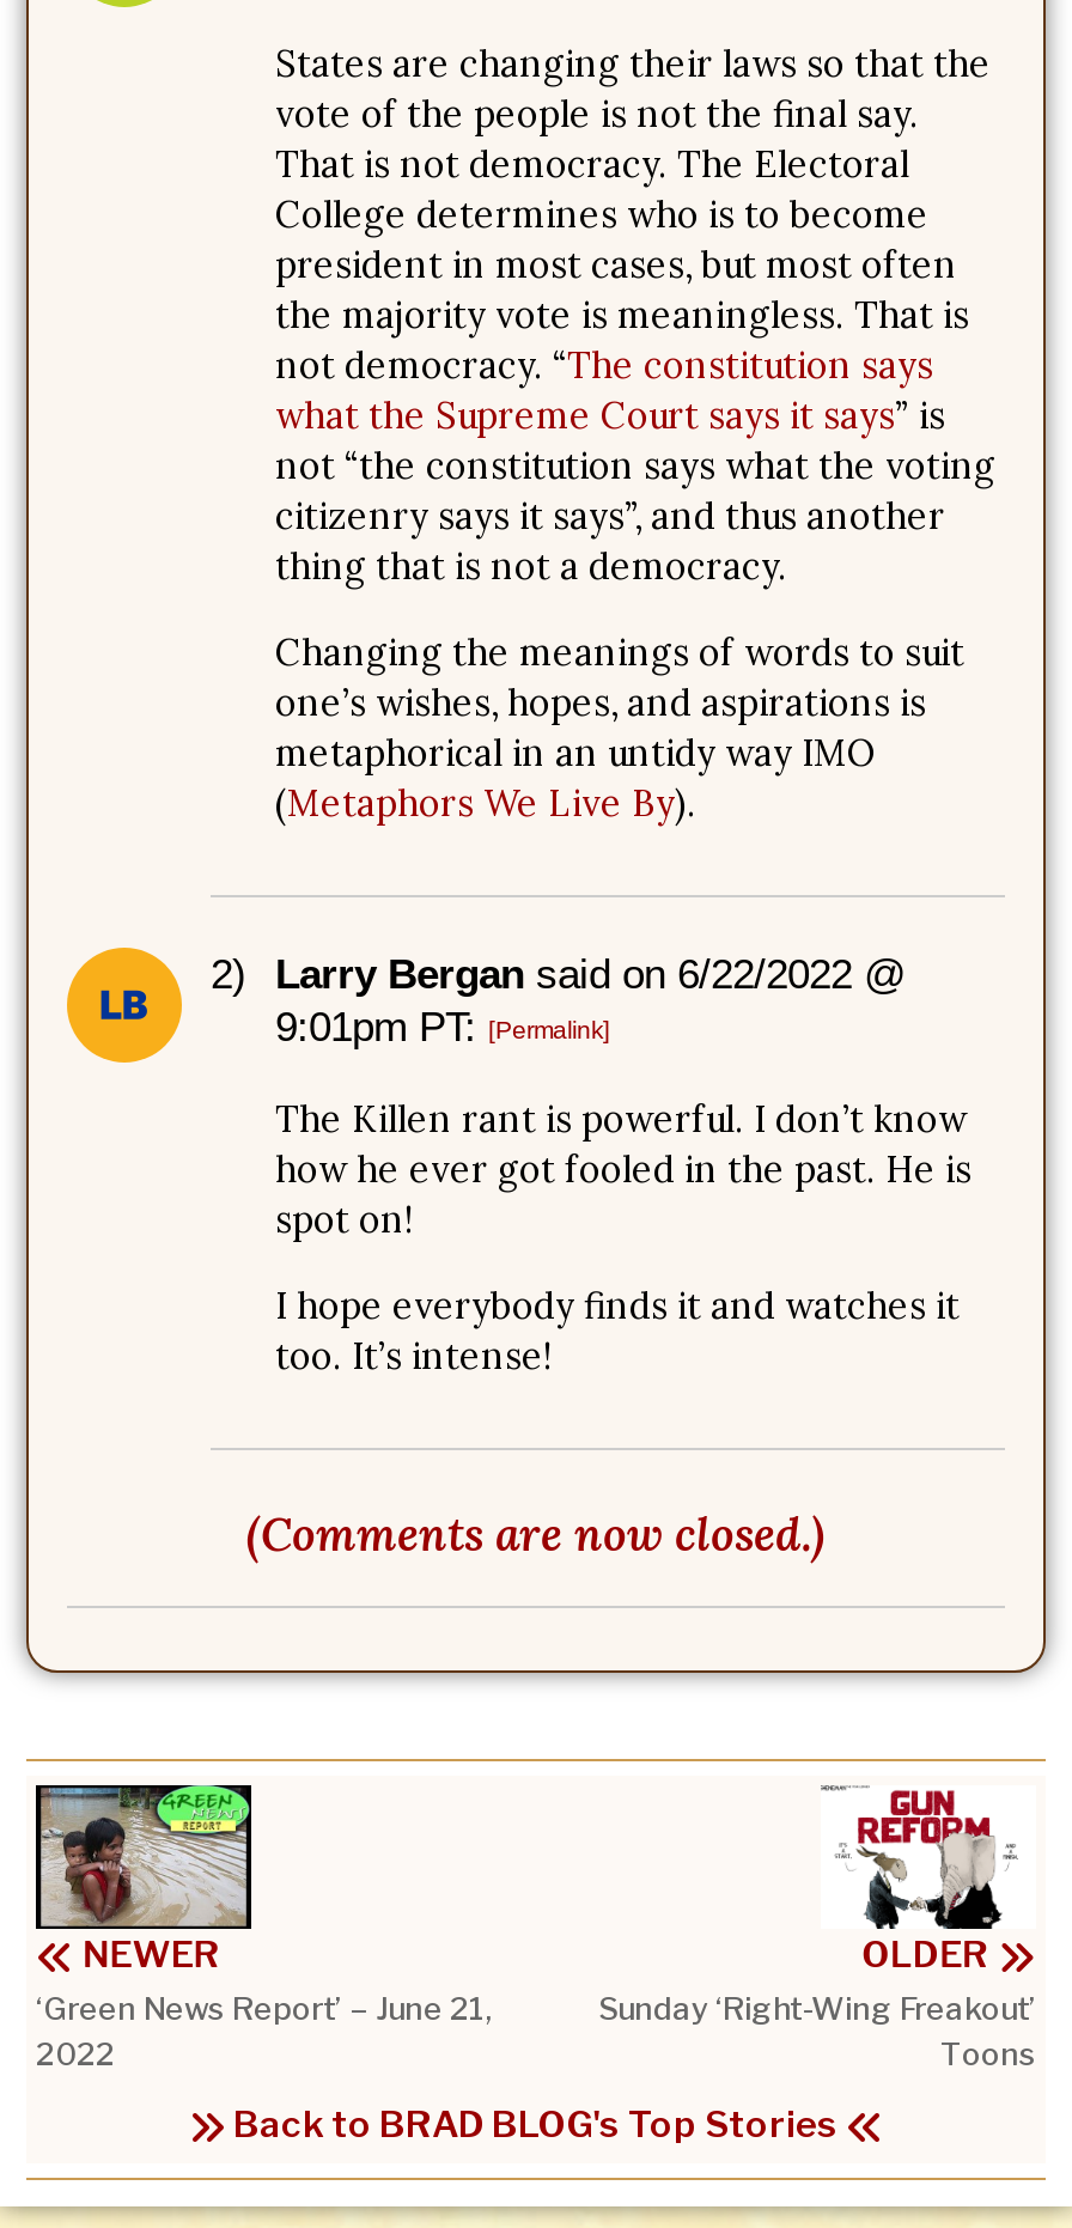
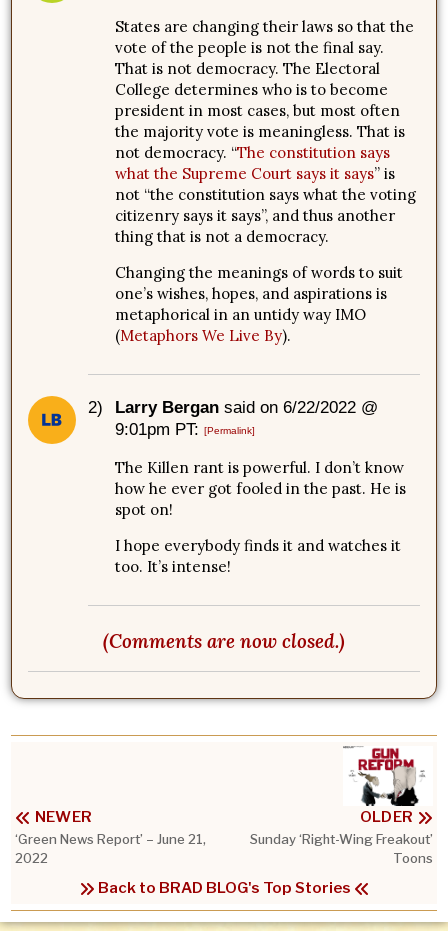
- [image]
